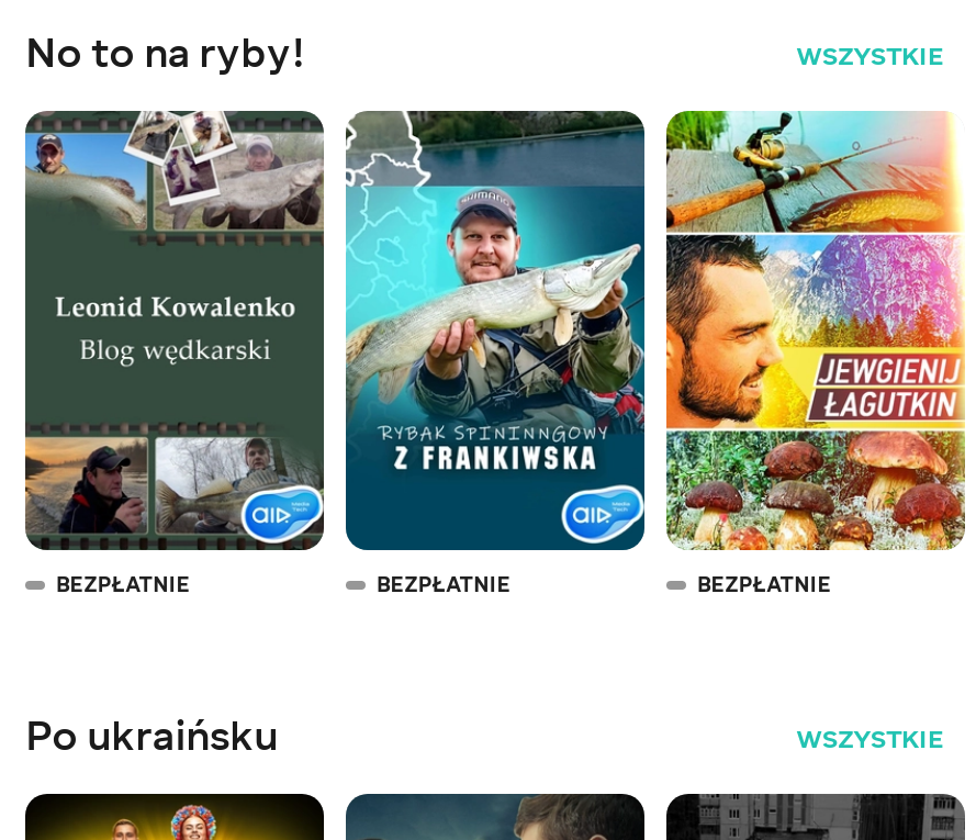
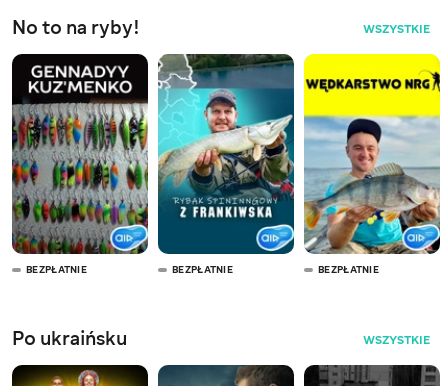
- [image]
+ [image]

- [image]
+ [image]
